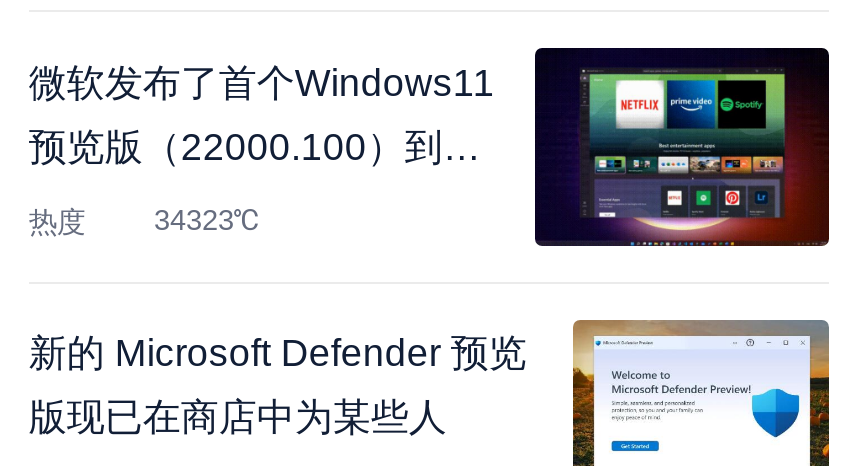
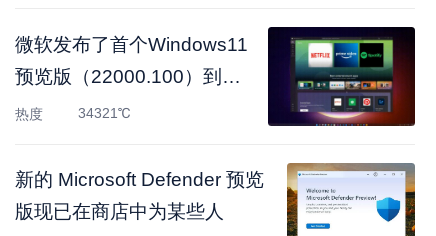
- 34323℃
+ 34321℃
